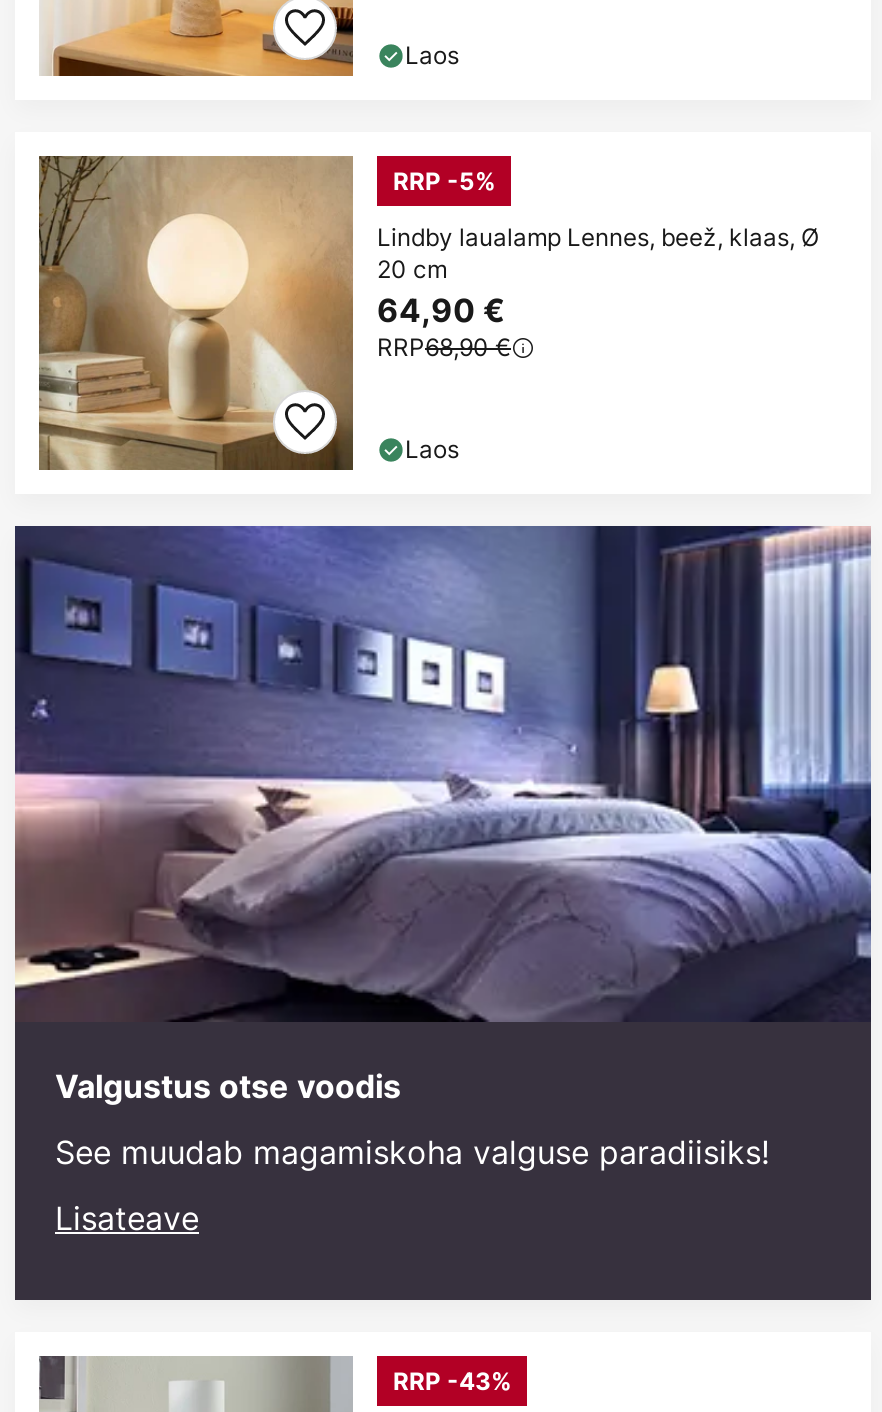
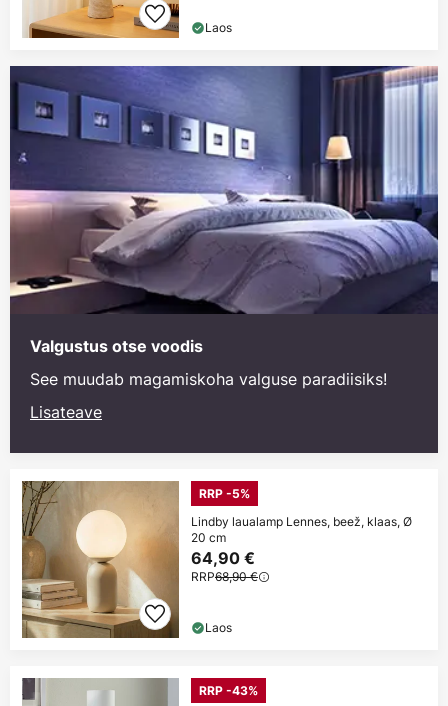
moved down: [image] | RRP -5% | Lindby laualamp Lennes, beež, klaas, Ø | 20 cm | 64,90 € | RRP68,90 € | Laos

moved up: [image] | Valgustus otse voodis | See muudab magamiskoha valguse paradiisiks! | Lisateave
